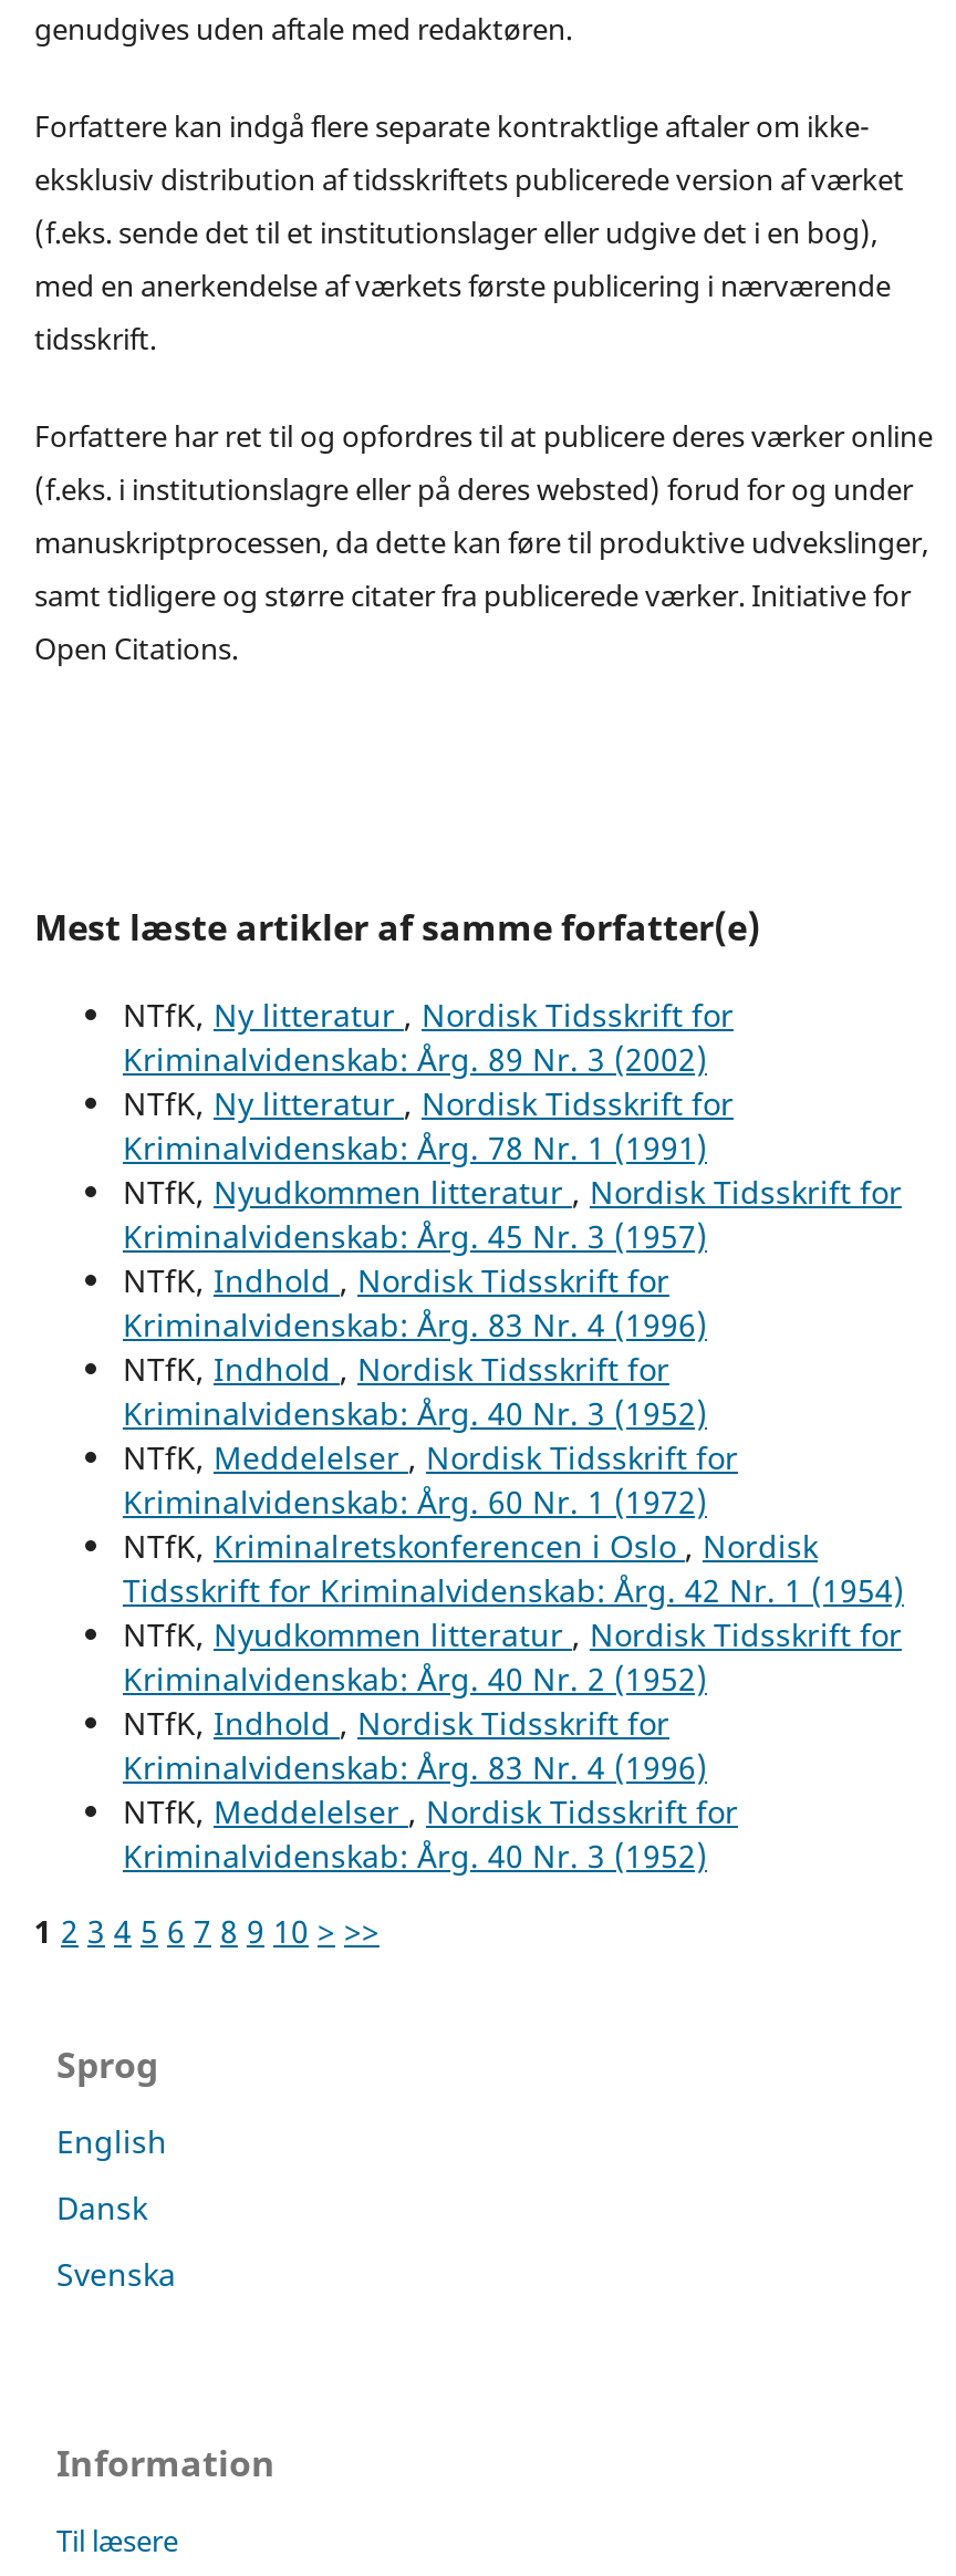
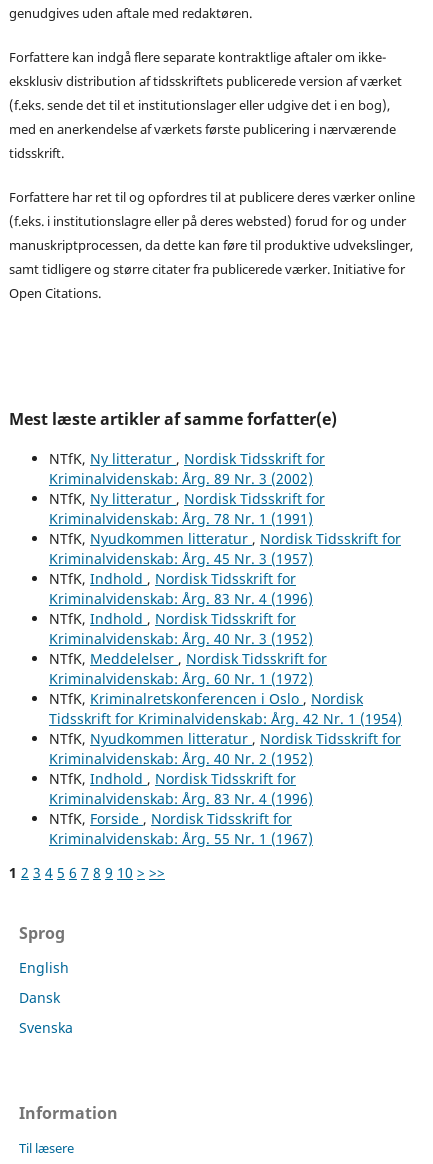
- NTfK, Meddelelser, Nordisk Tidsskrift for
+ NTfK, Forside, Nordisk Tidsskrift for

- Kriminalvidenskab: Årg. 40 Nr. 3 (1952)
+ Kriminalvidenskab: Årg. 55 Nr. 1 (1967)
